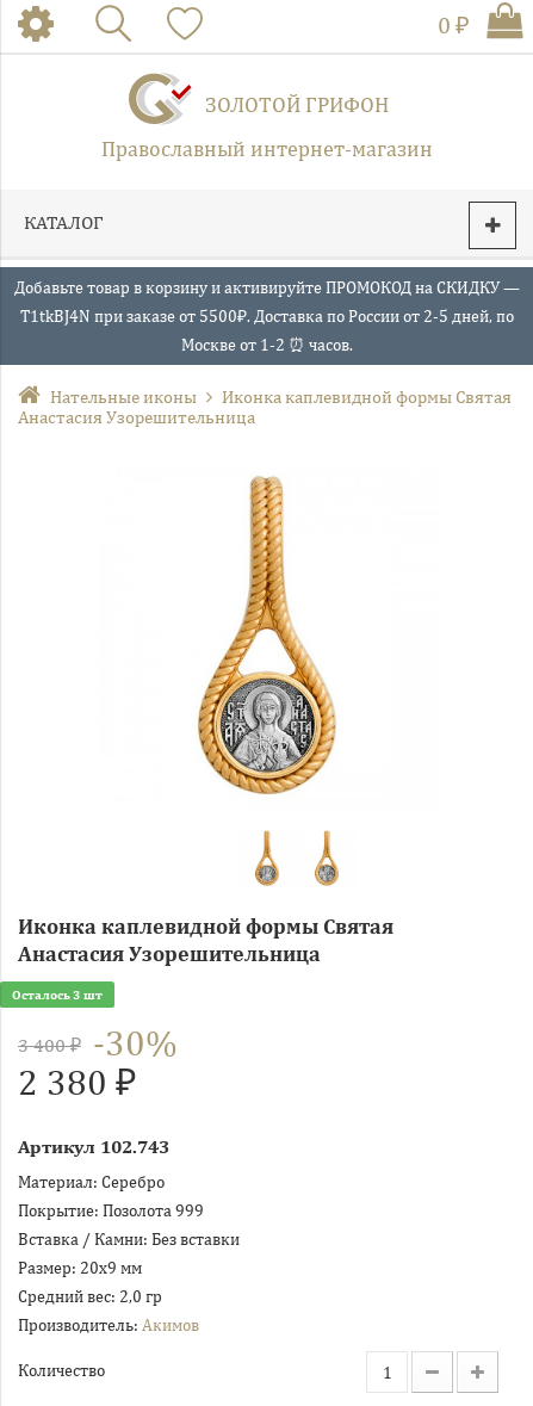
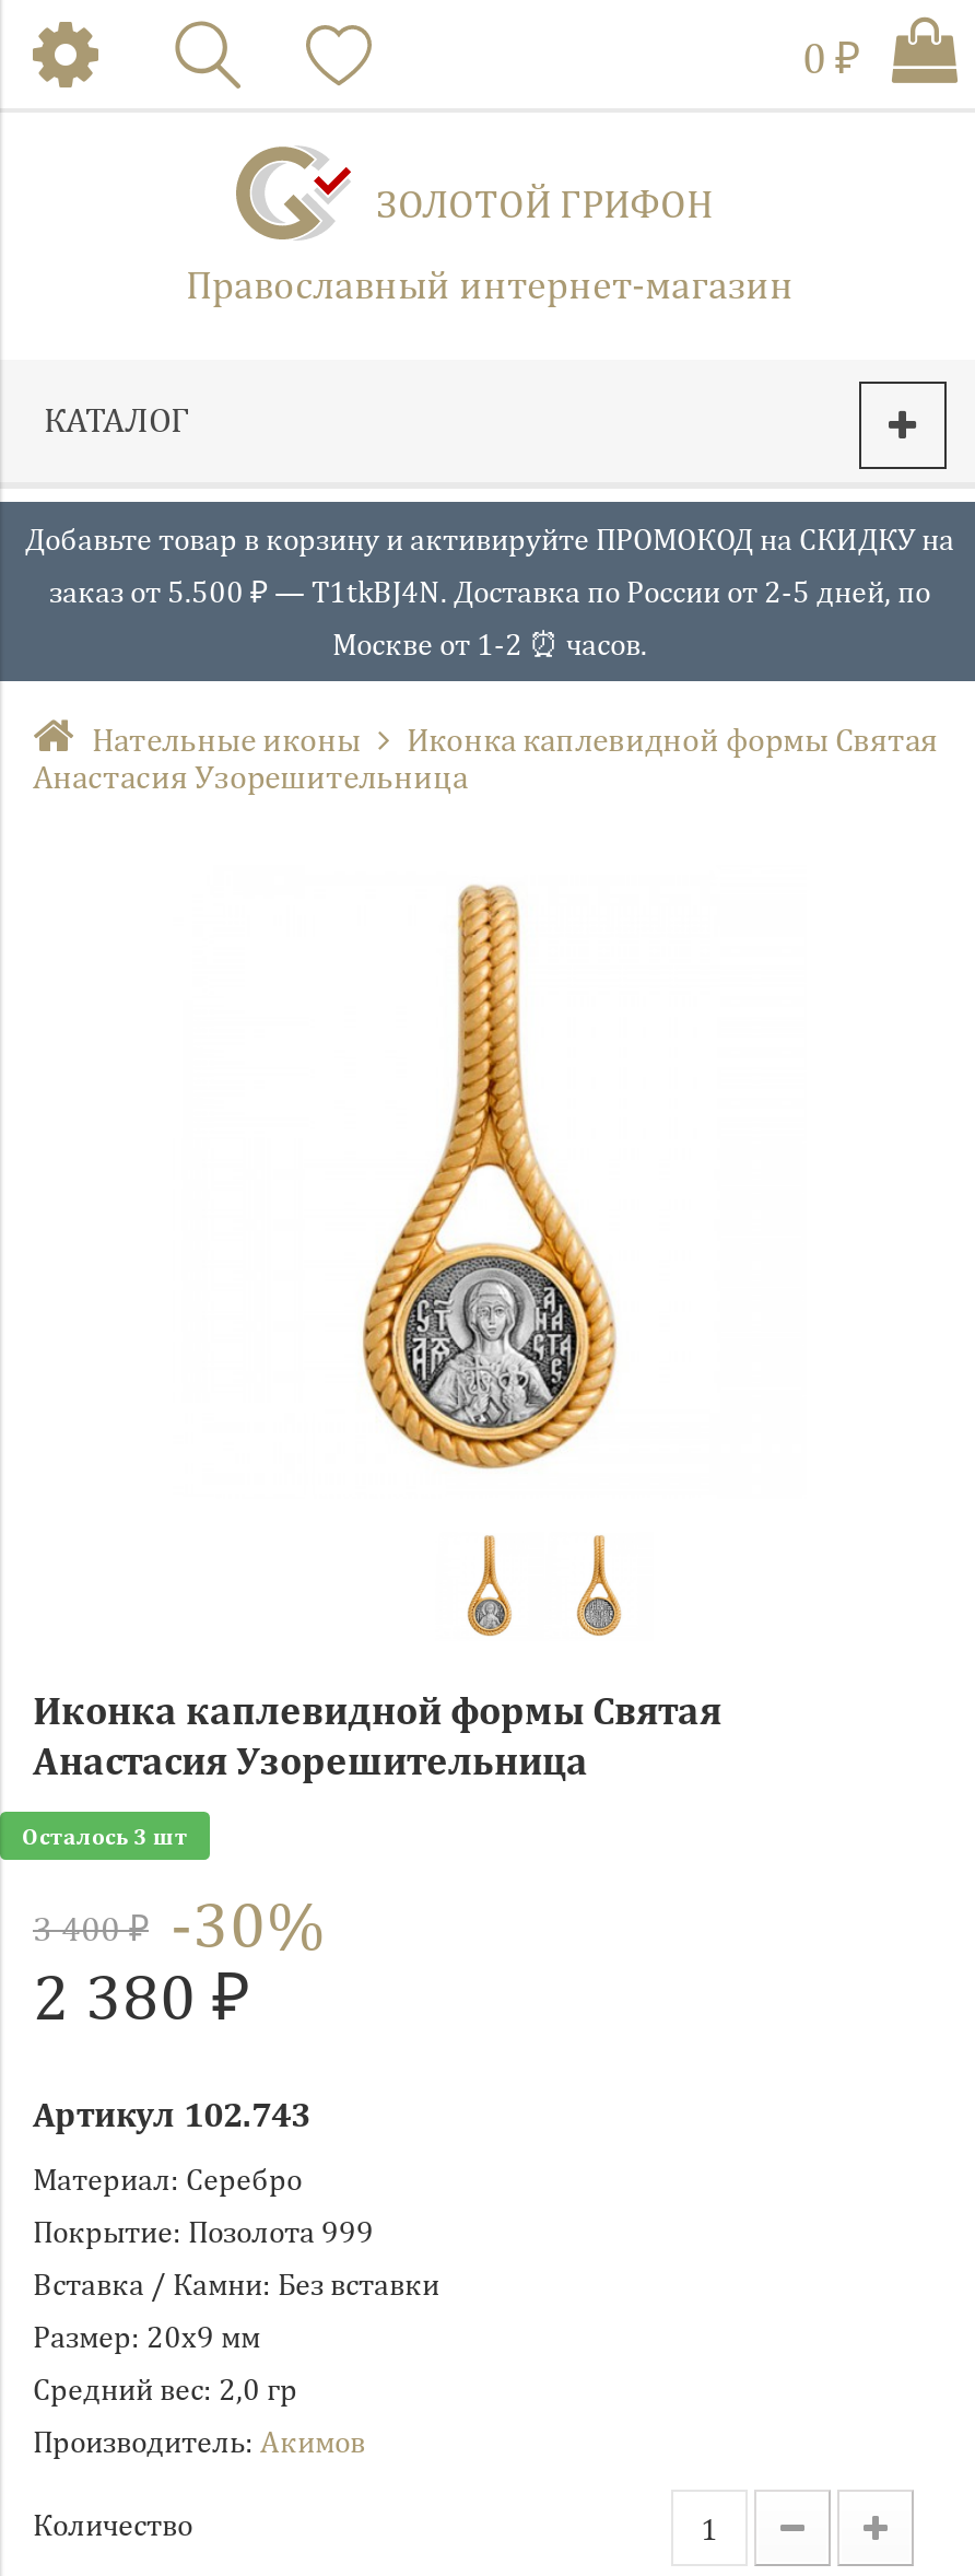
- Добавьте товар в корзину и активируйте ПРОМОКОД на СКИДКУ —
+ Добавьте товар в корзину и активируйте ПРОМОКОД на СКИДКУ на

- T1tkBJ4N при заказе от 5500₽. Доставка по России от 2-5 дней, по
+ заказ от 5.500 ₽ — T1tkBJ4N. Доставка по России от 2-5 дней, по
